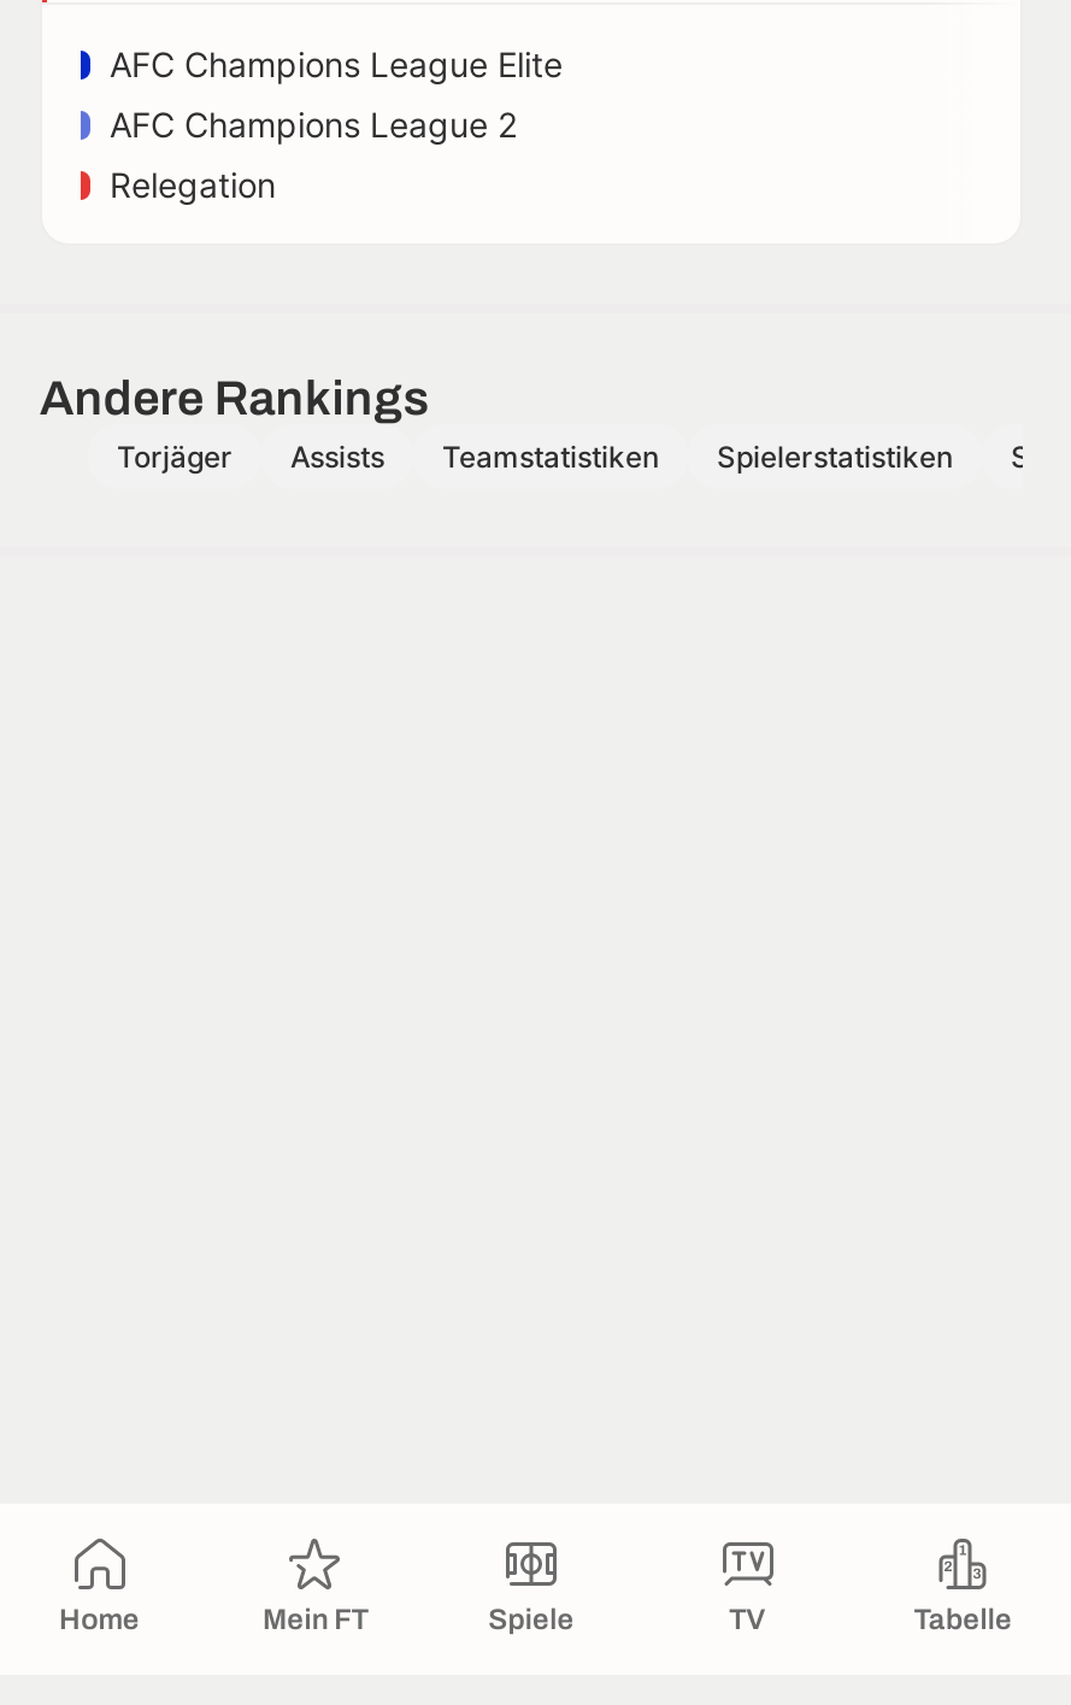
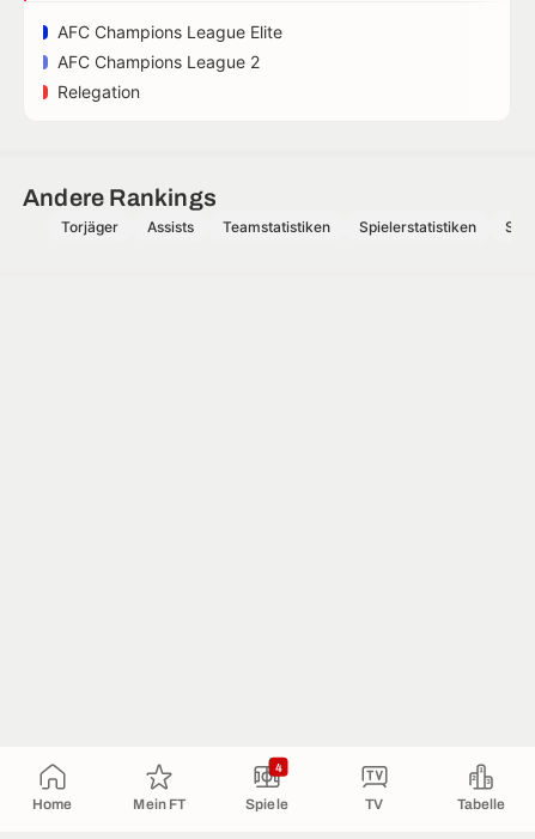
+ 4
